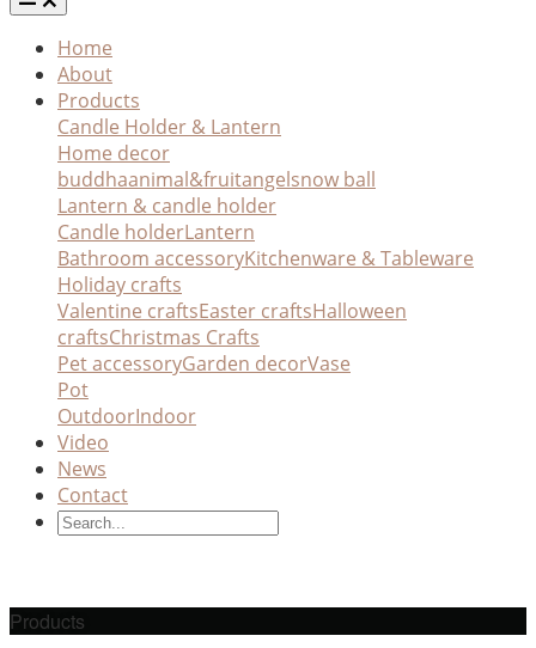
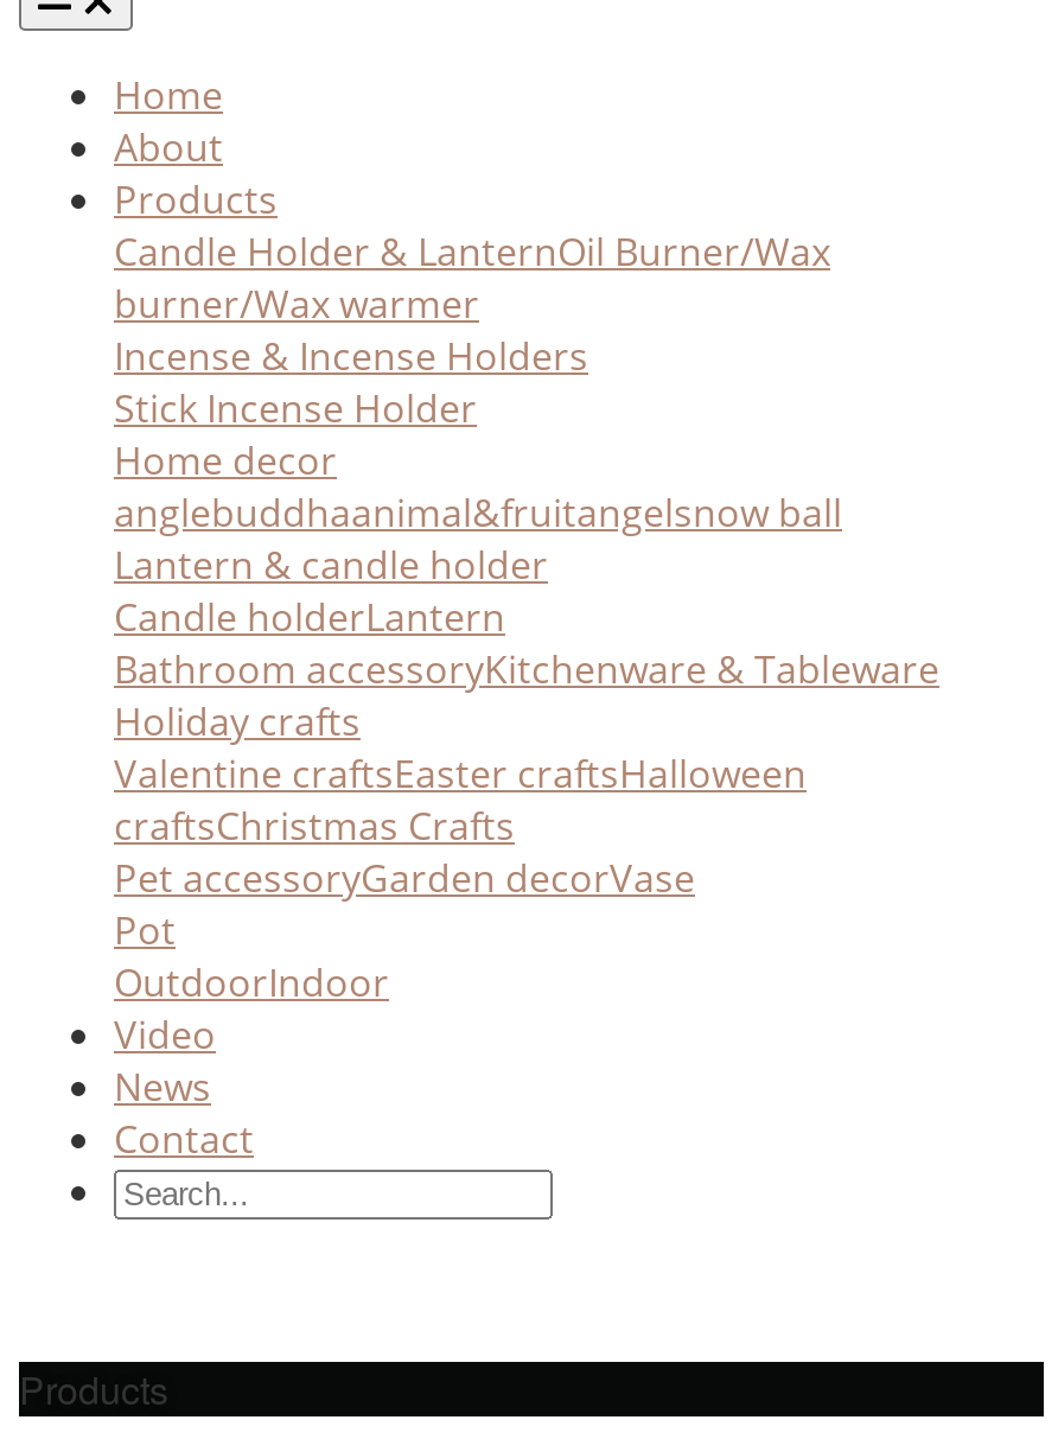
- Candle Holder & Lantern
+ Candle Holder & LanternOil Burner/Wax
+ burner/Wax warmer
+ Incense & Incense Holders
+ Stick Incense Holder

- buddhaanimal&fruitangelsnow ball
+ anglebuddhaanimal&fruitangelsnow ball
